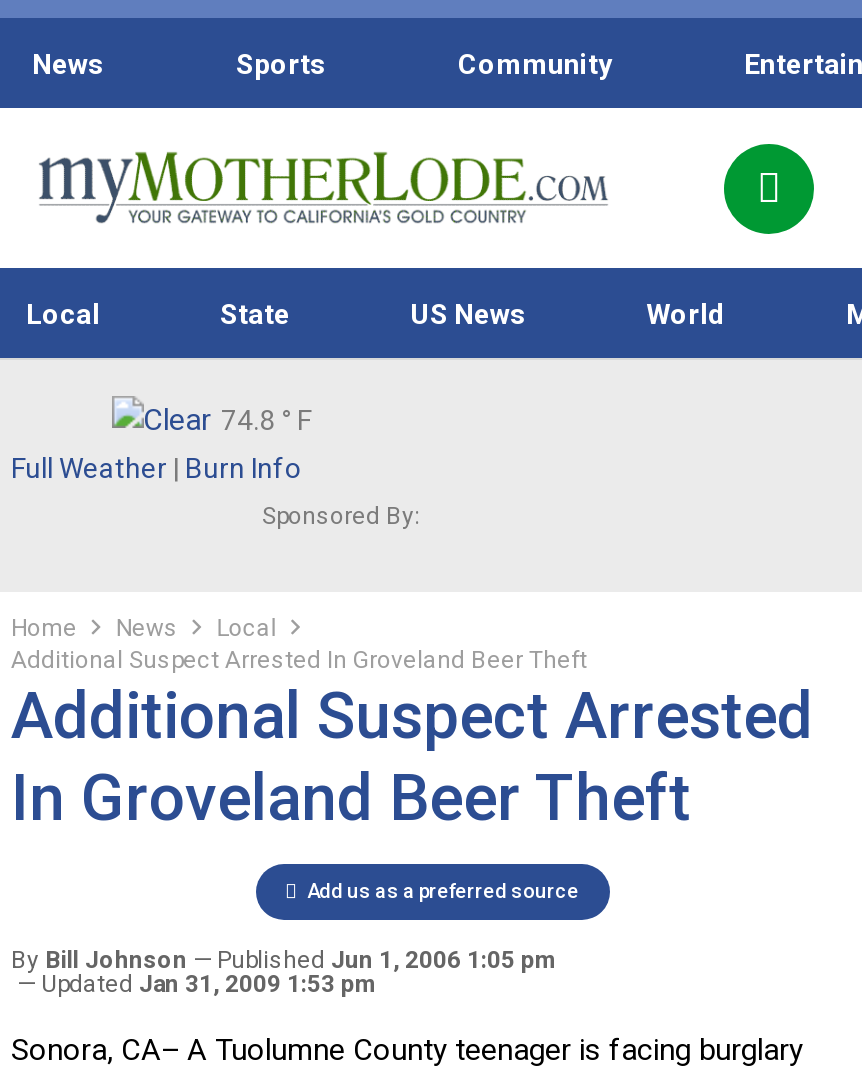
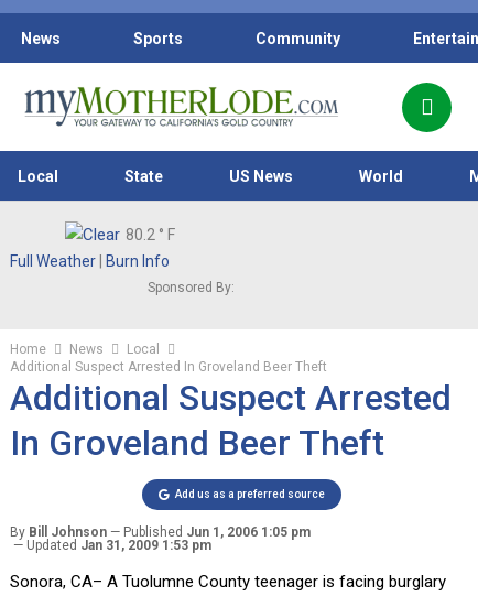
- 74.8 ° F
+ 80.2 ° F
